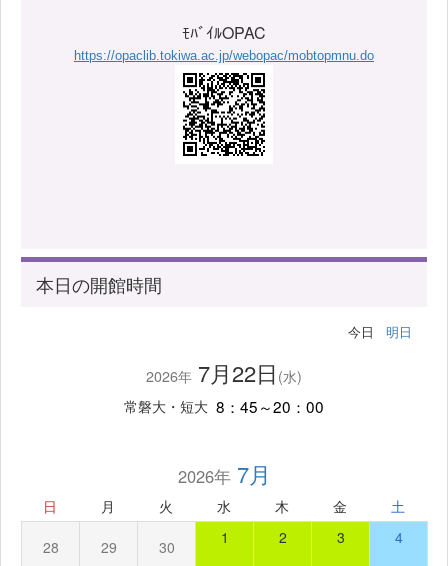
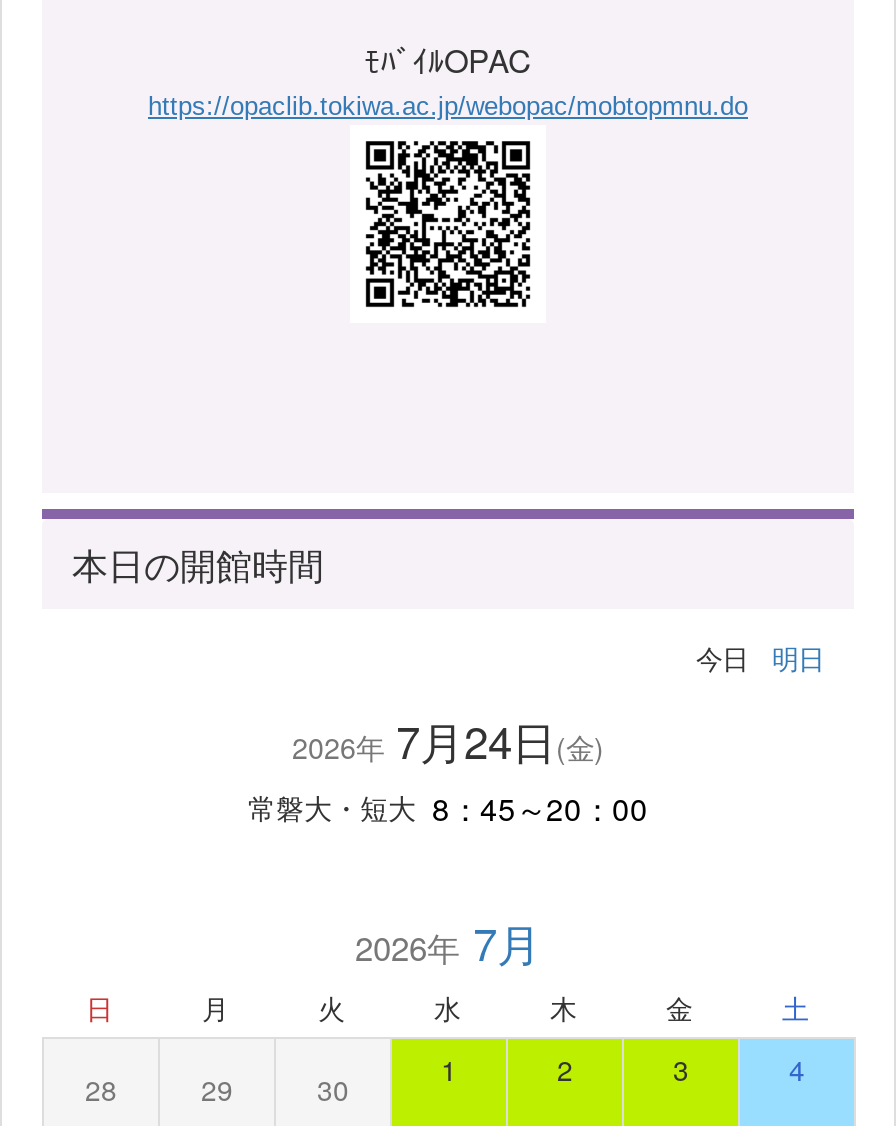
- 2026年 7月22日(水)
+ 2026年 7月24日(金)
